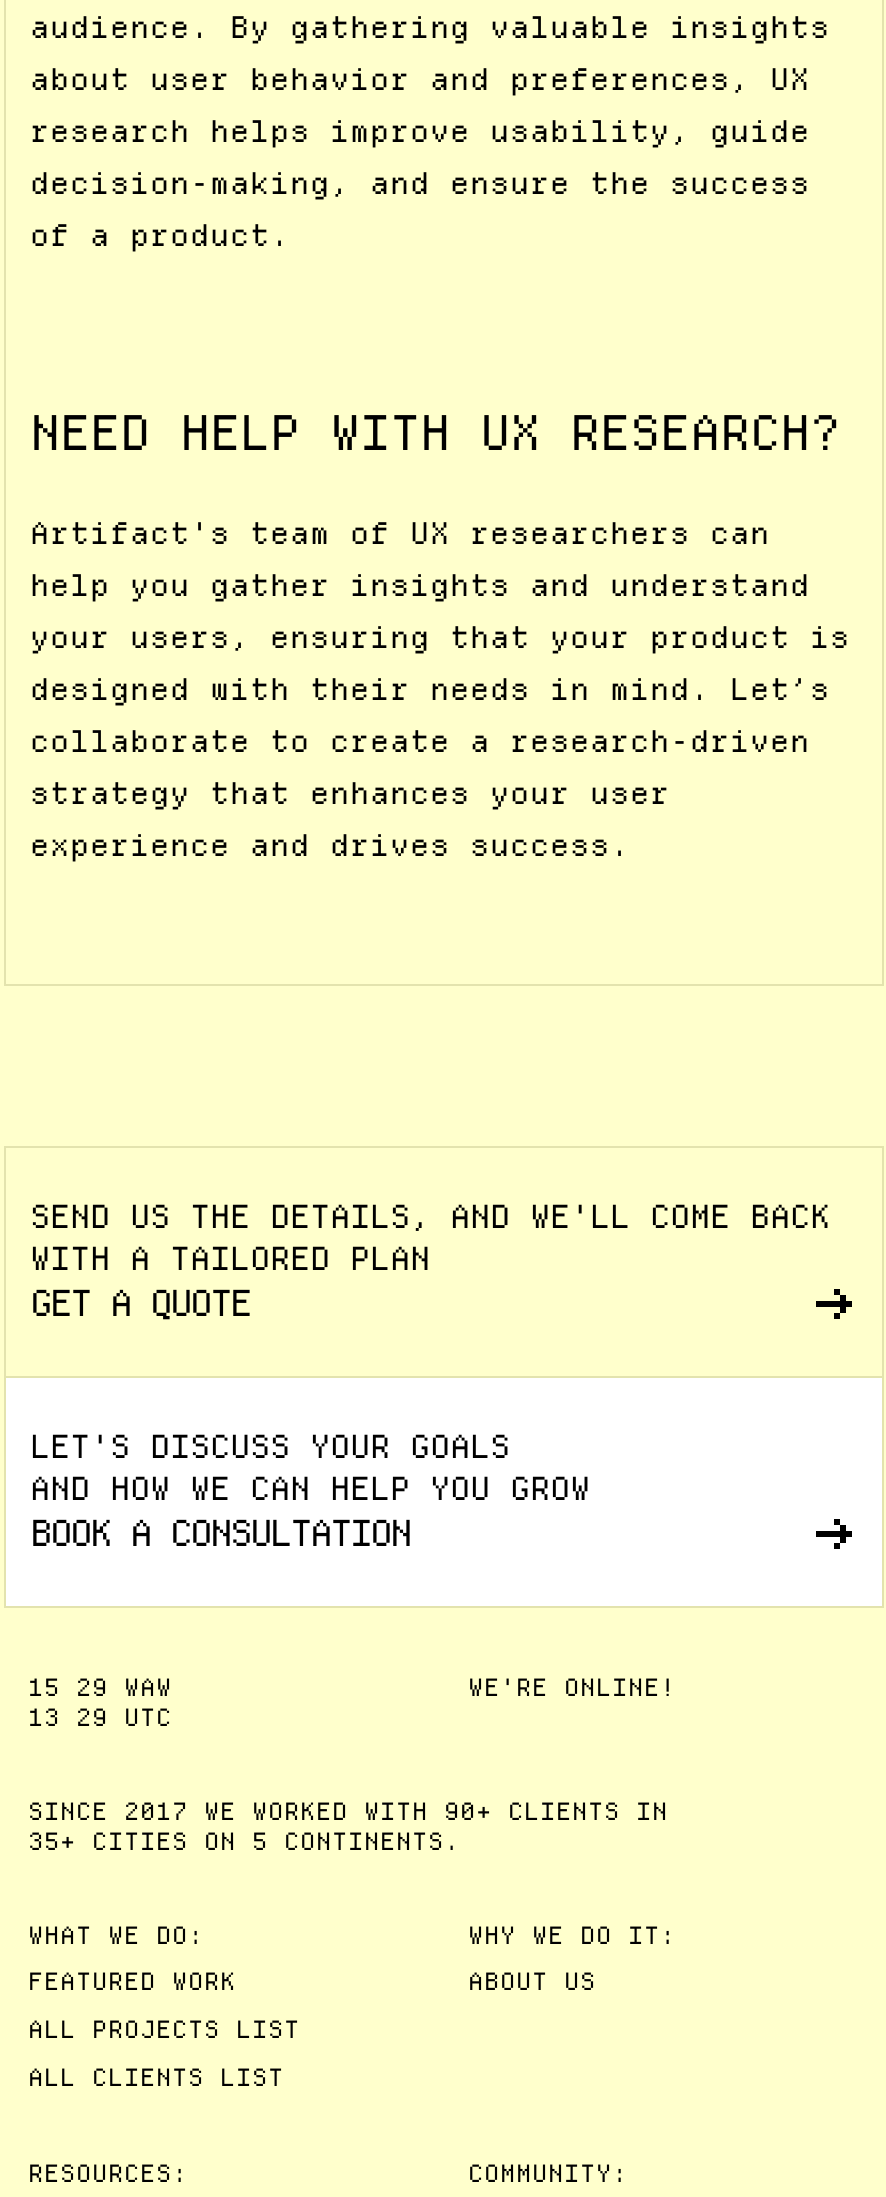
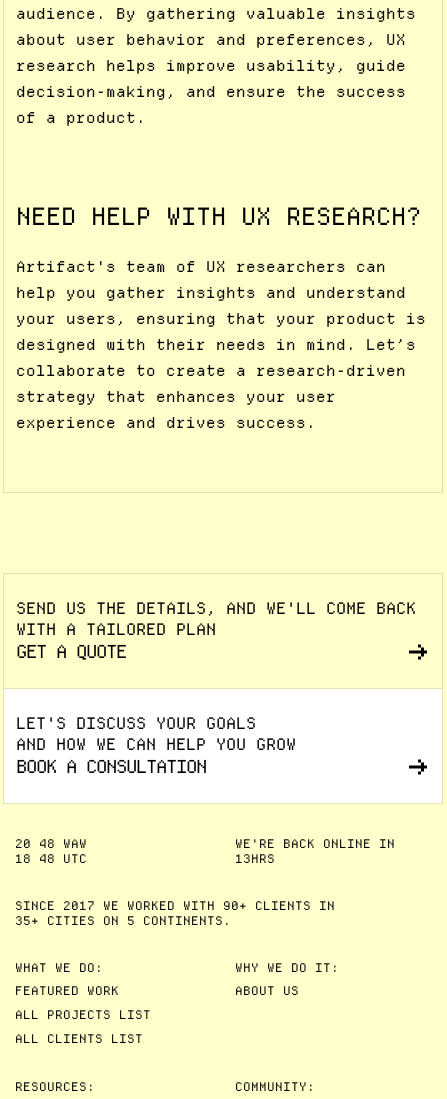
- 15: 29 WAW
- 13: 29 UTC
+ 20: 48 WAW
+ 18: 48 UTC

- WE'RE ONLINE!
+ WE'RE BACK ONLINE IN
+ 13HRS
